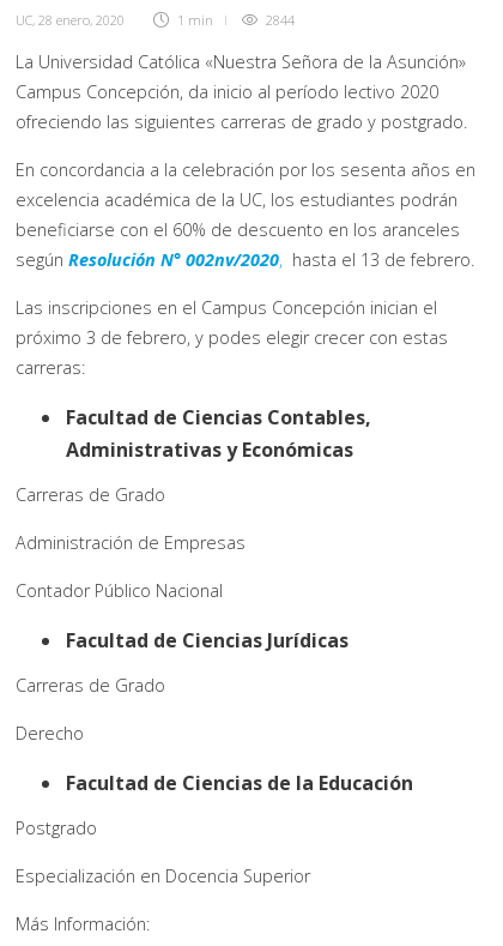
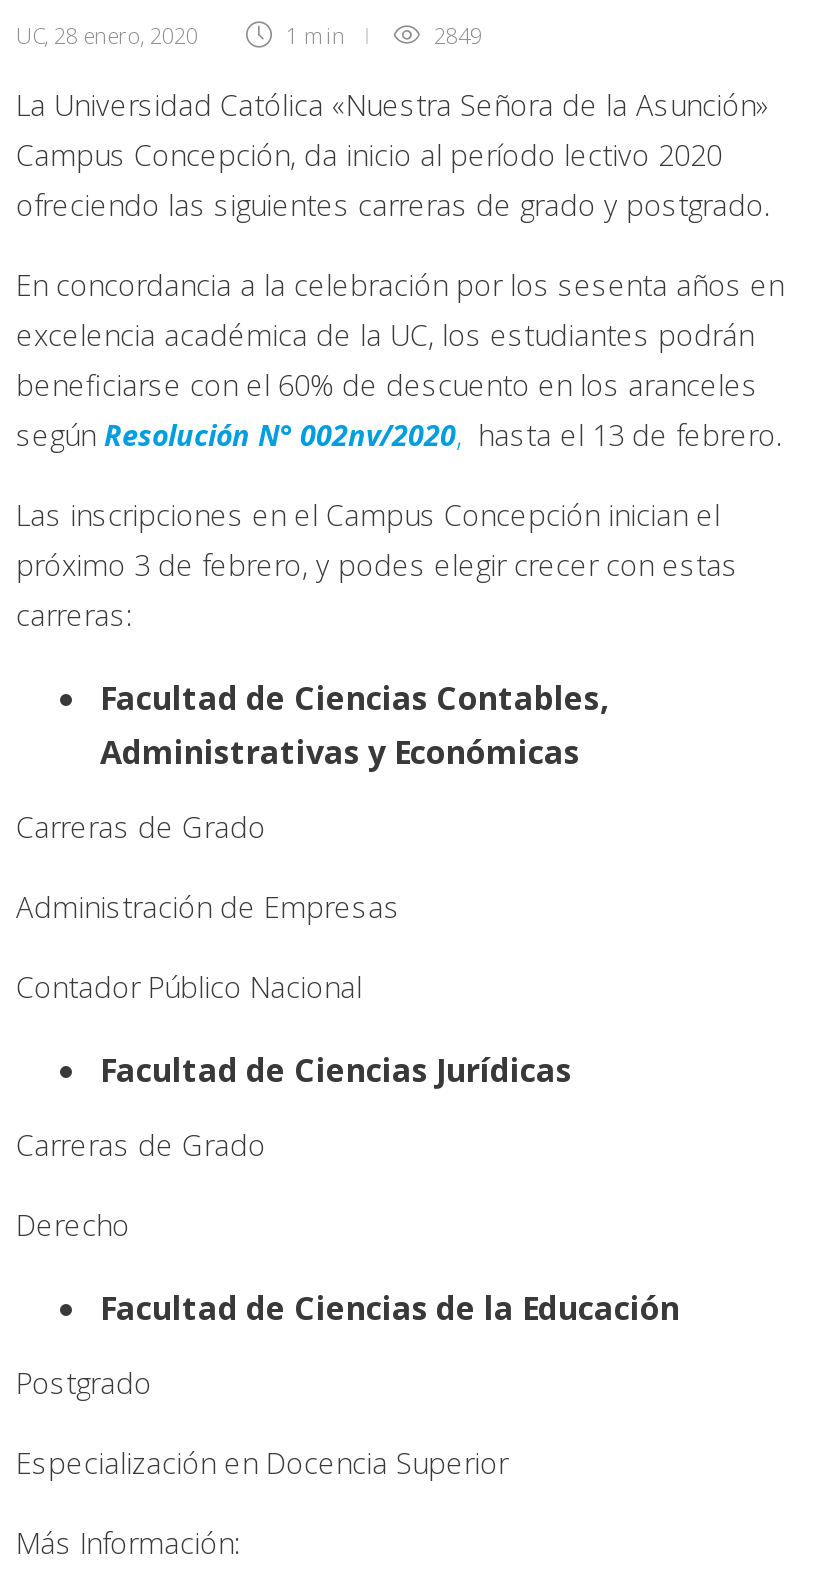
- 2844
+ 2849
